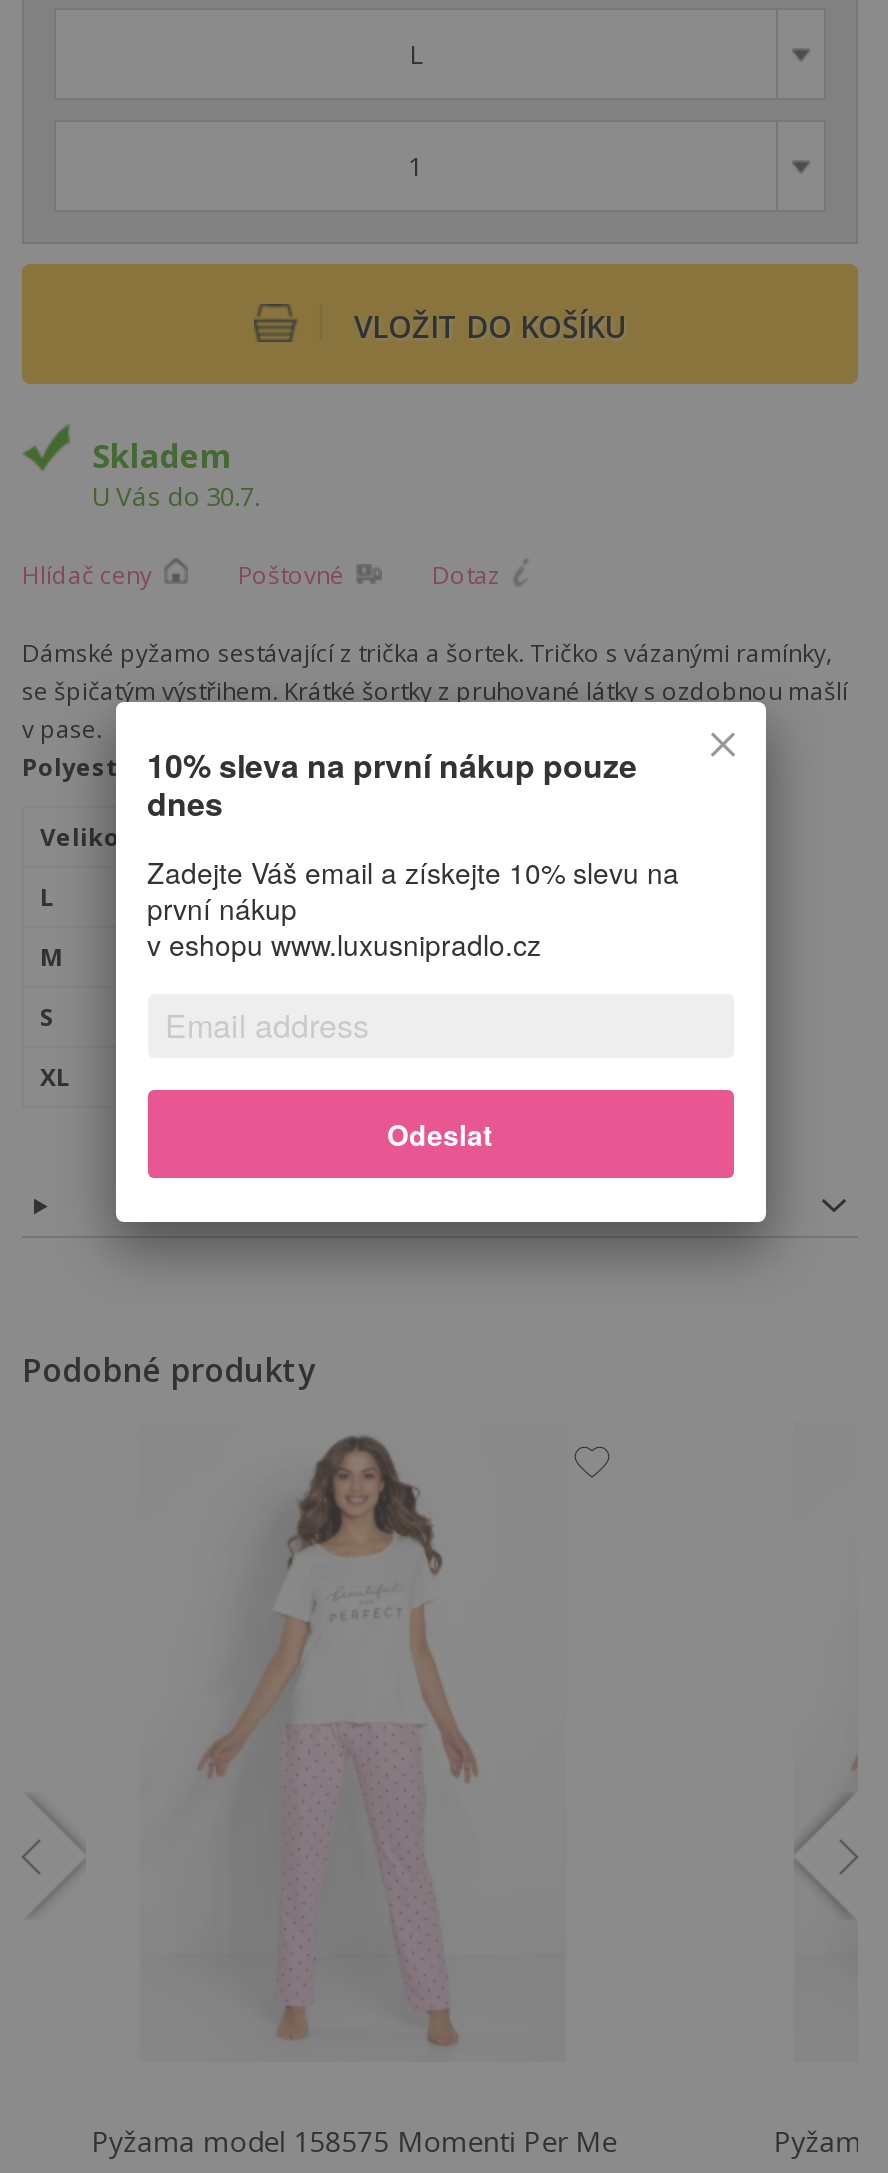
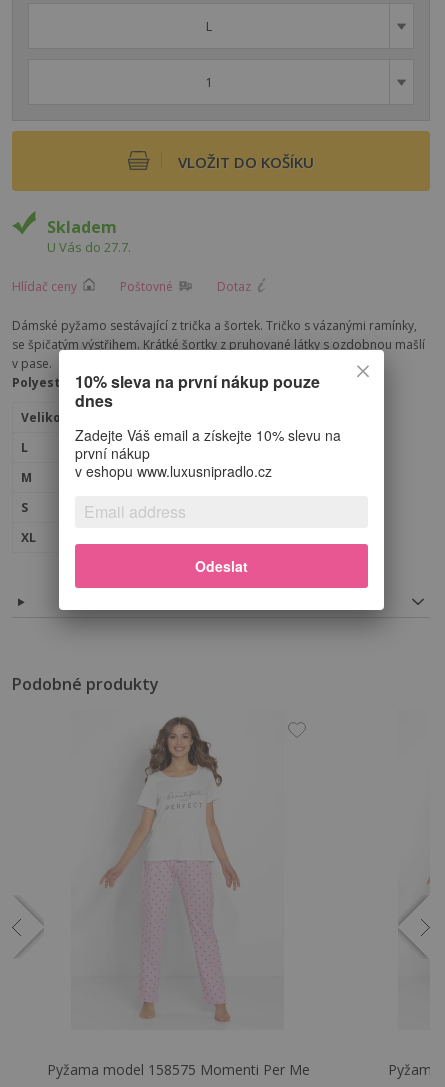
- U Vás do 30.7.
+ U Vás do 27.7.
